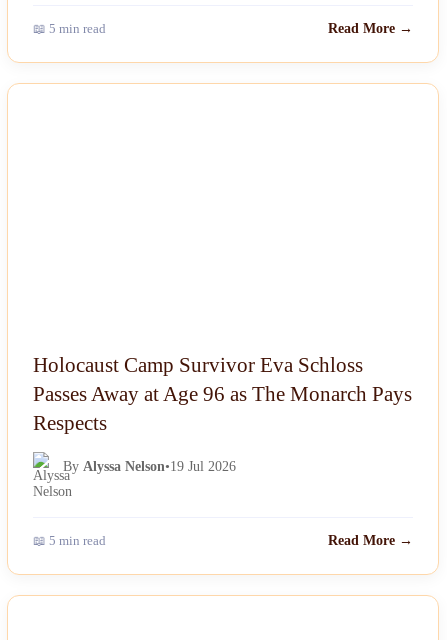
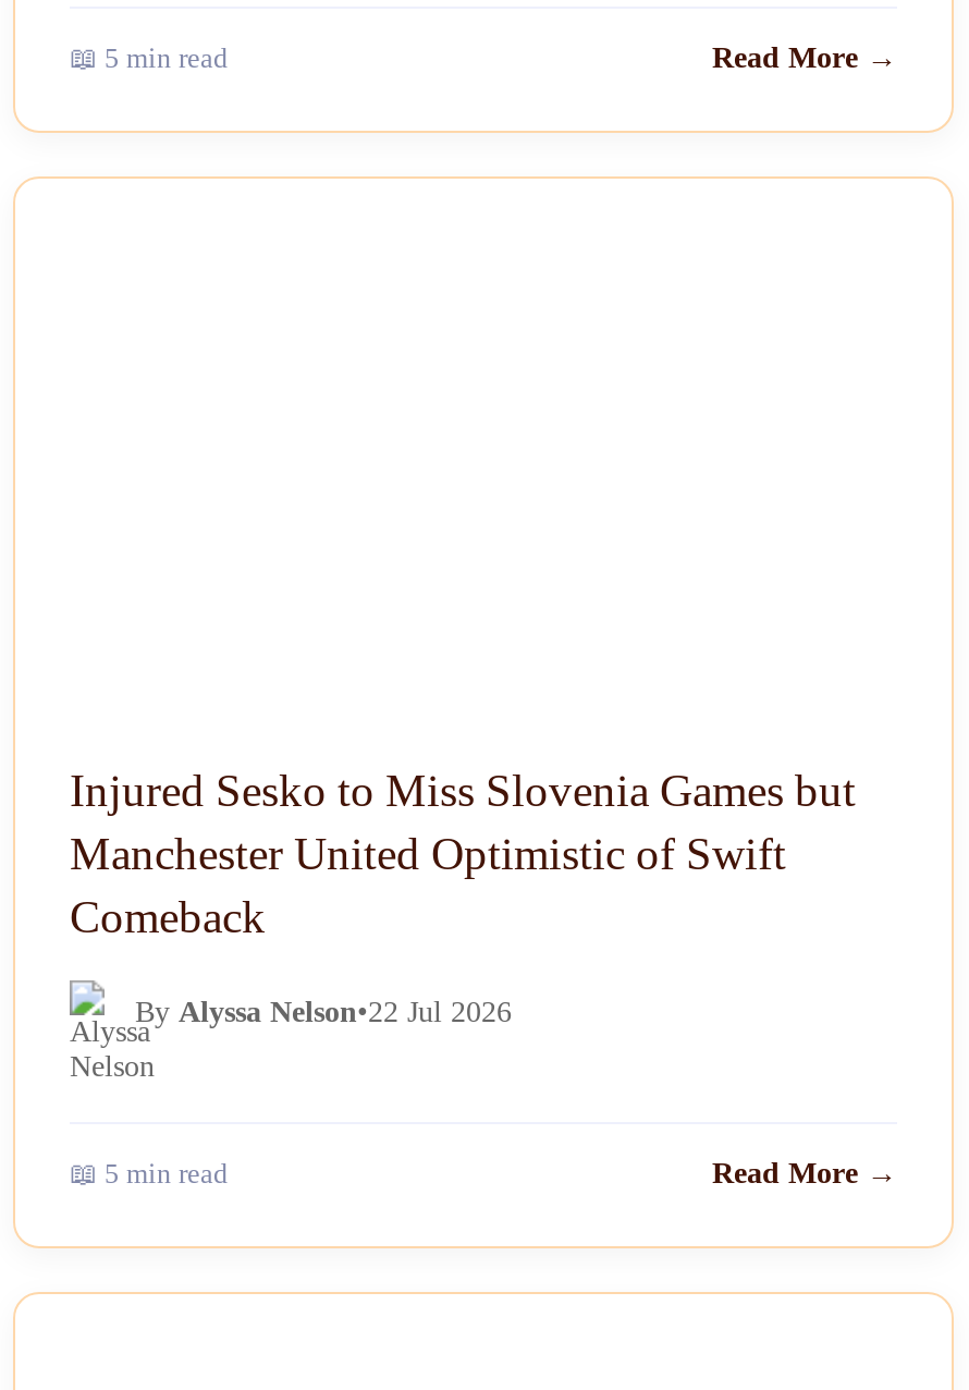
- Holocaust Camp Survivor Eva Schloss
- Passes Away at Age 96 as The Monarch Pays
- Respects
+ Injured Sesko to Miss Slovenia Games but
+ Manchester United Optimistic of Swift
+ Comeback

- By Alyssa Nelson•19 Jul 2026
+ By Alyssa Nelson•22 Jul 2026
